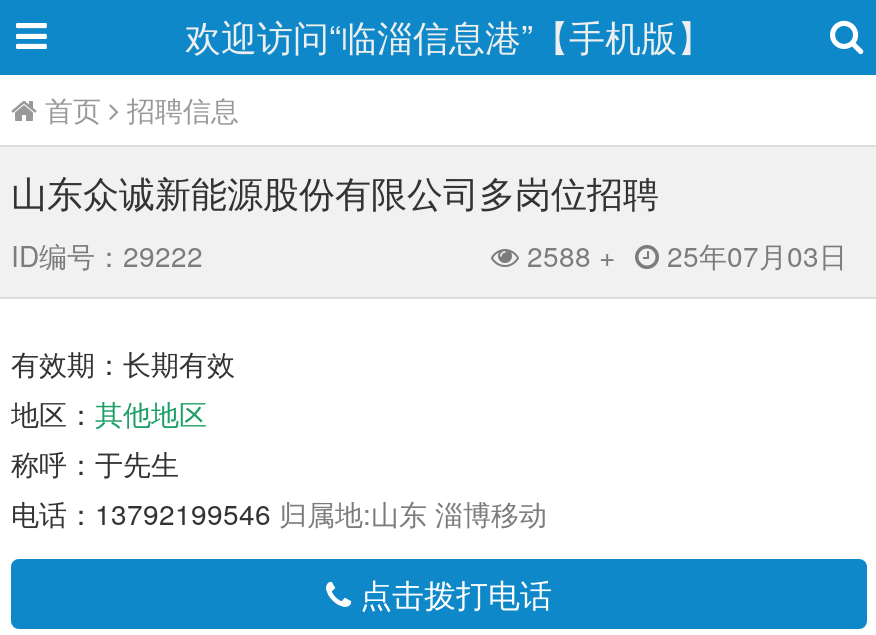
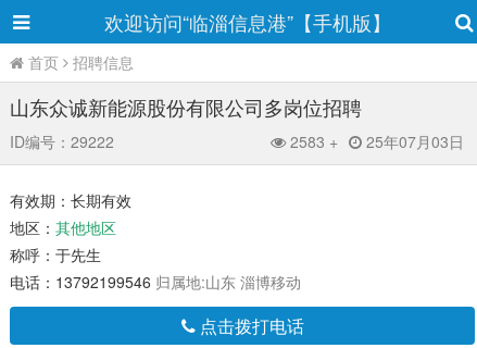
- 2588 + 25年07月03日
+ 2583 + 25年07月03日
